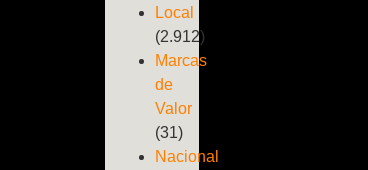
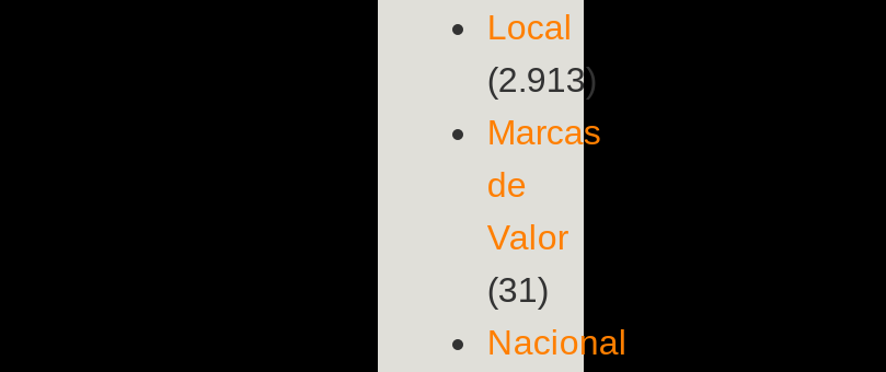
- (2.912)
+ (2.913)
